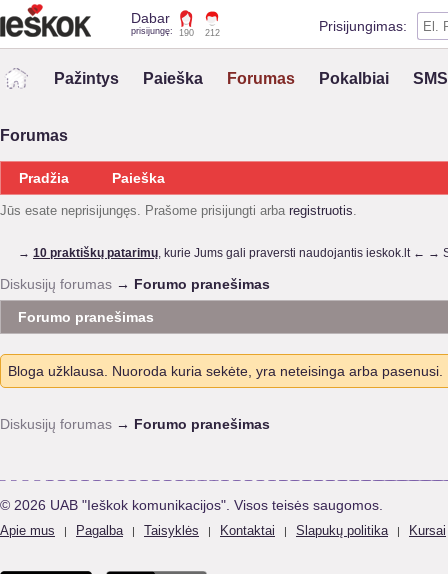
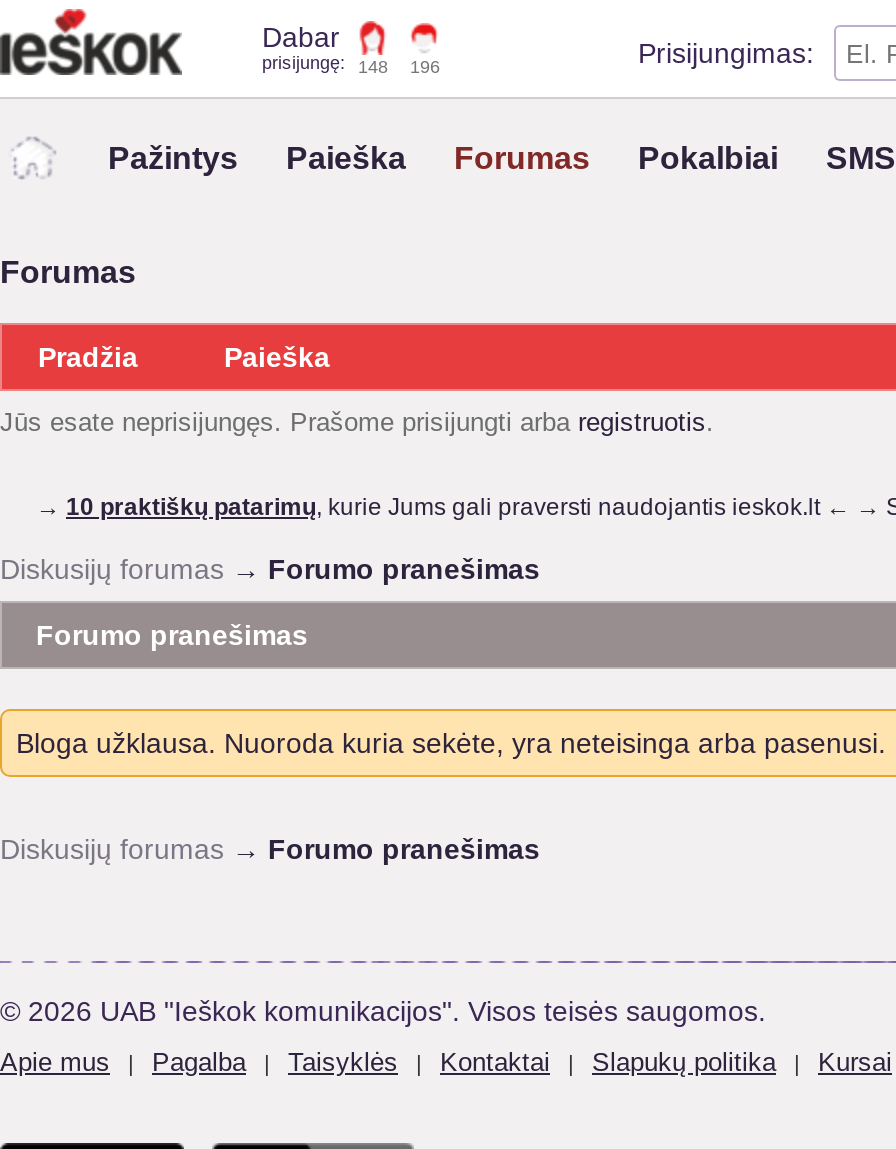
- prisijungę: 190
+ prisijungę: 148

- 212
+ 196
